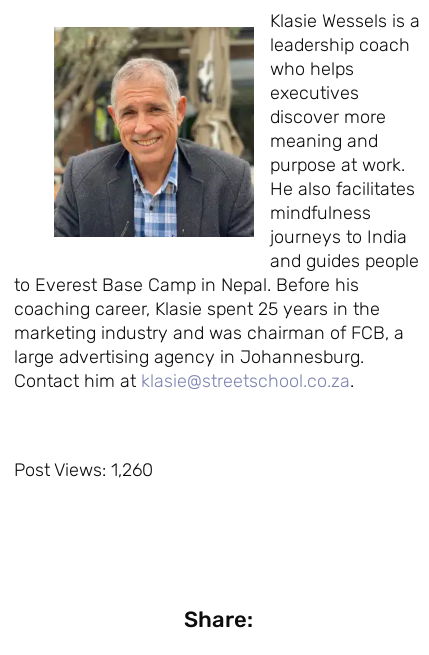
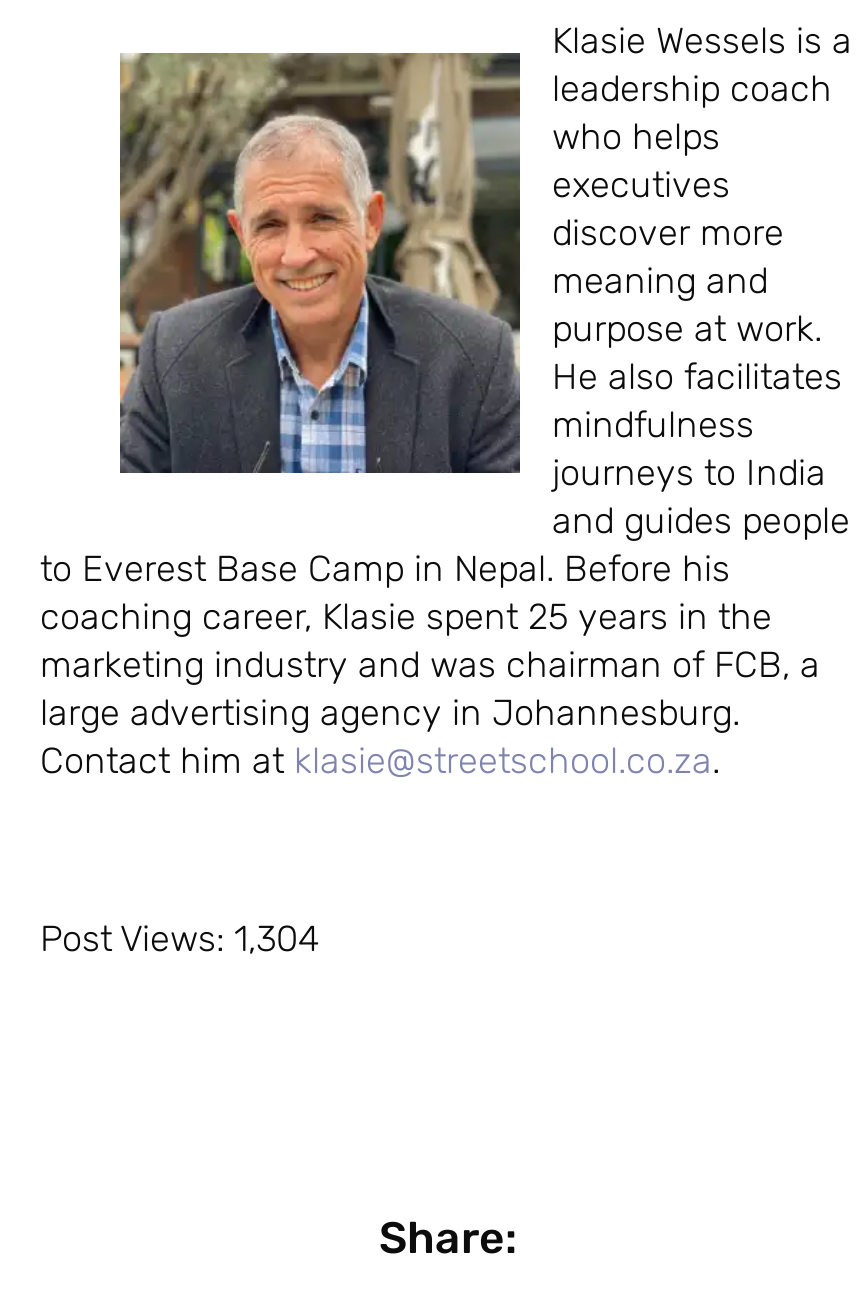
- Post Views: 1,260
+ Post Views: 1,304
